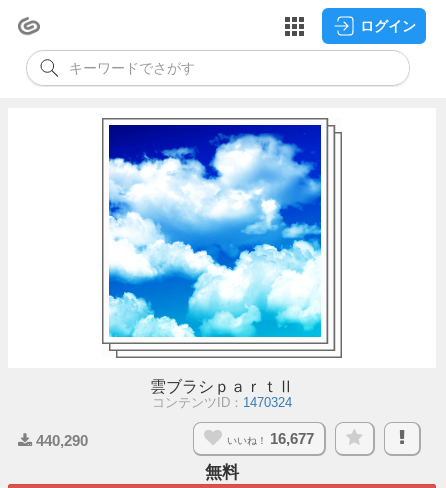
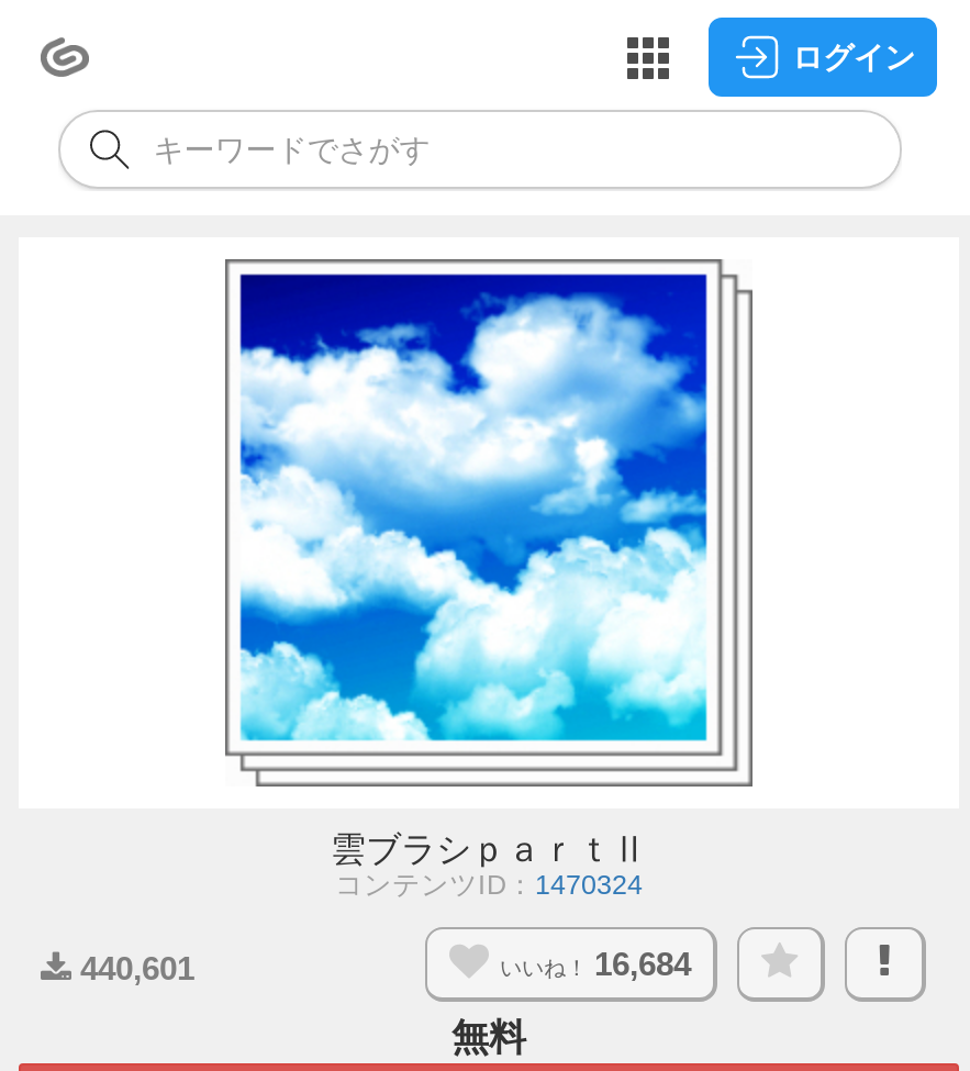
- 440,290
+ 440,601

- いいね！16,677
+ いいね！16,684
